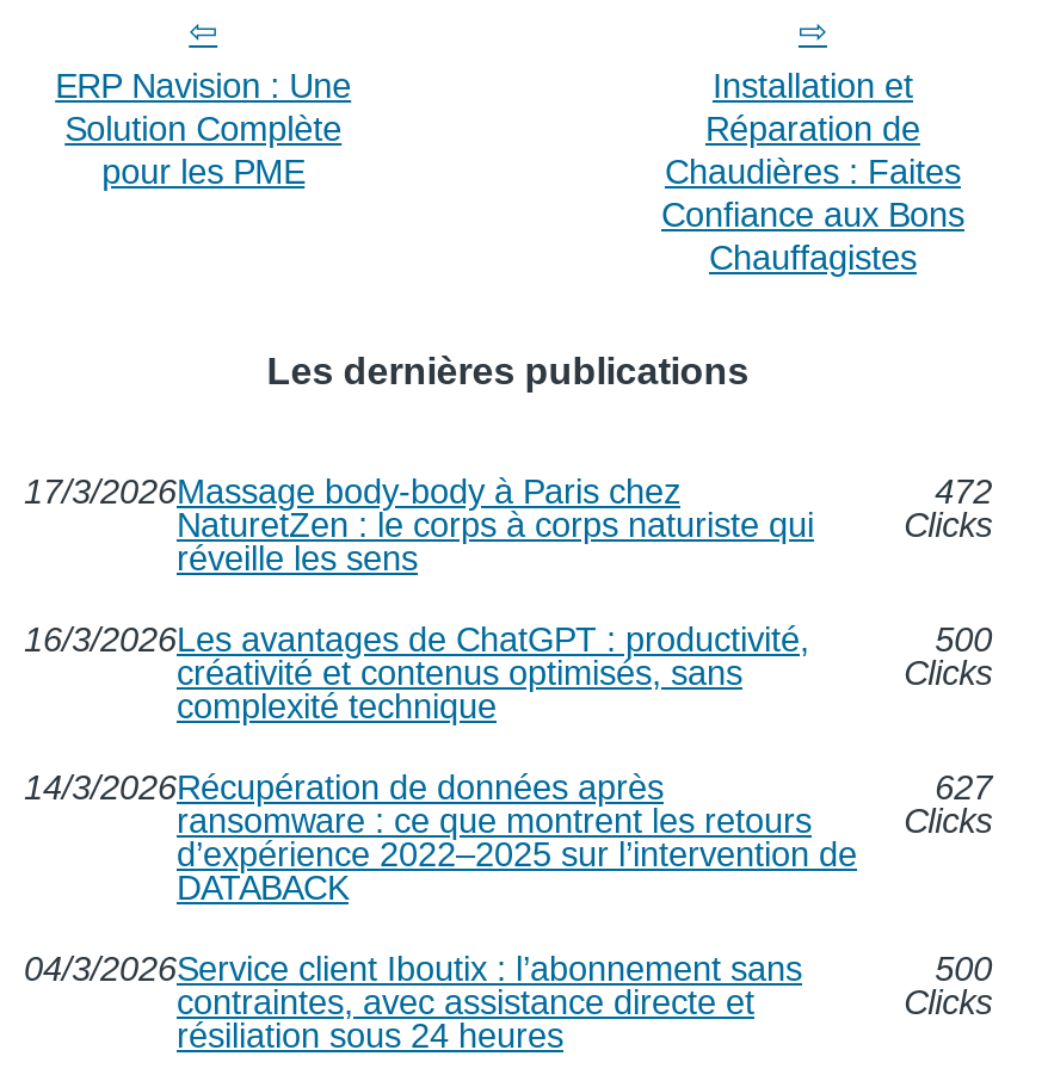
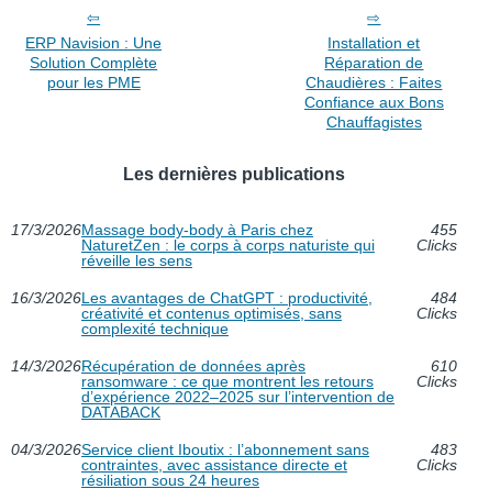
- 472
+ 455

- 500
+ 484

- 627
+ 610

- 500
+ 483
